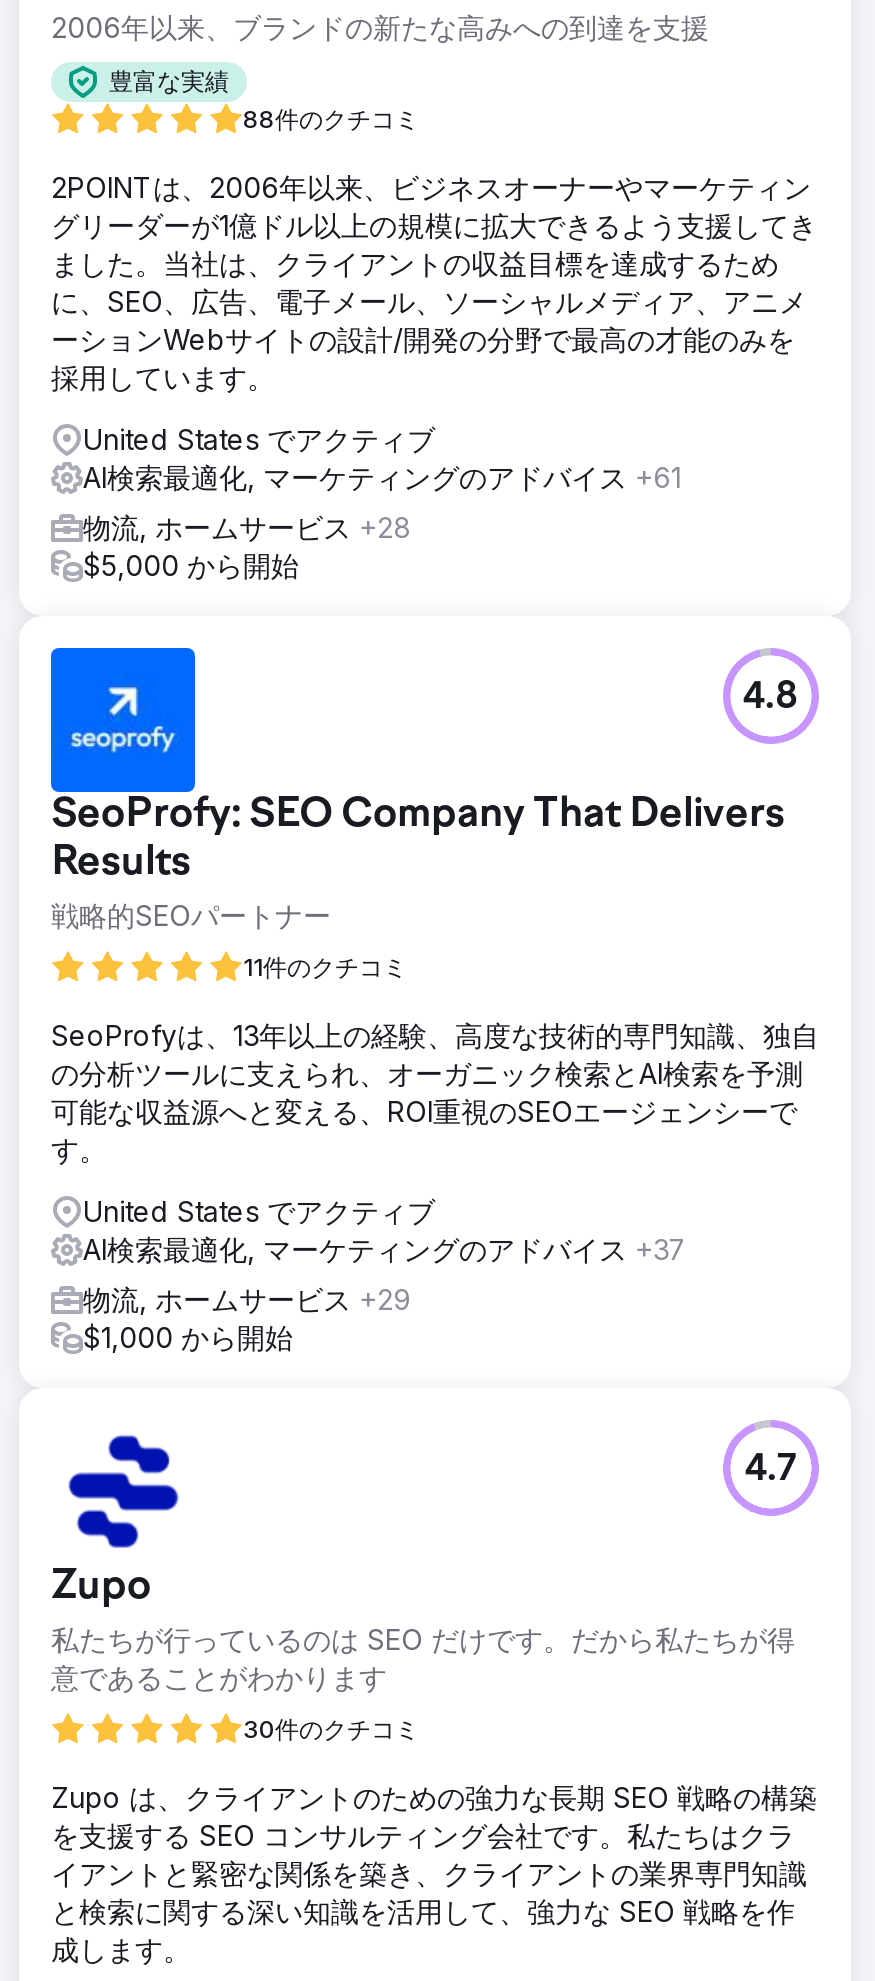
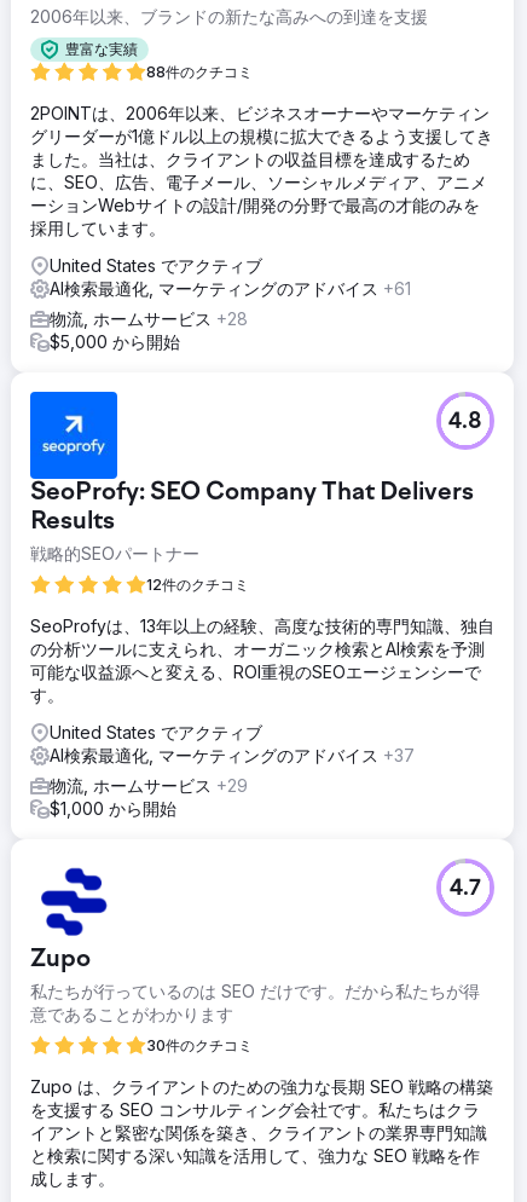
- 11件のクチコミ
+ 12件のクチコミ
